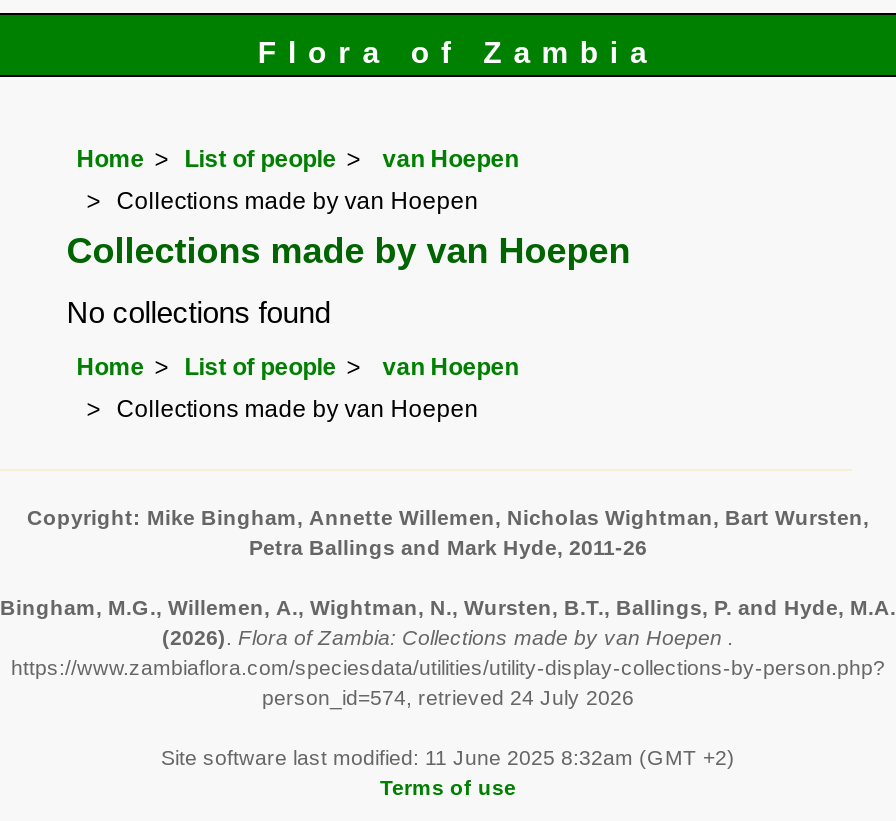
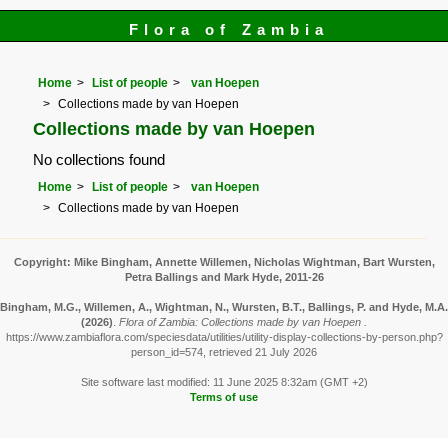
- person_id=574, retrieved 24 July 2026
+ person_id=574, retrieved 21 July 2026
